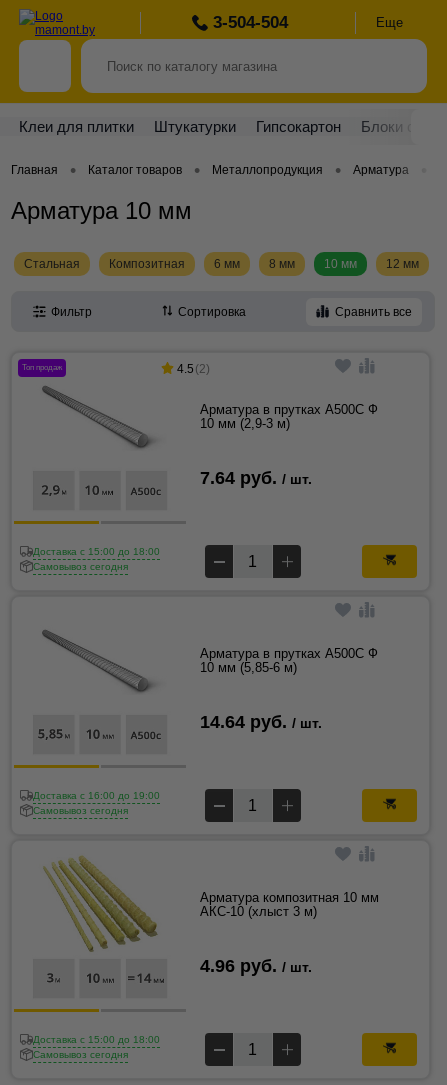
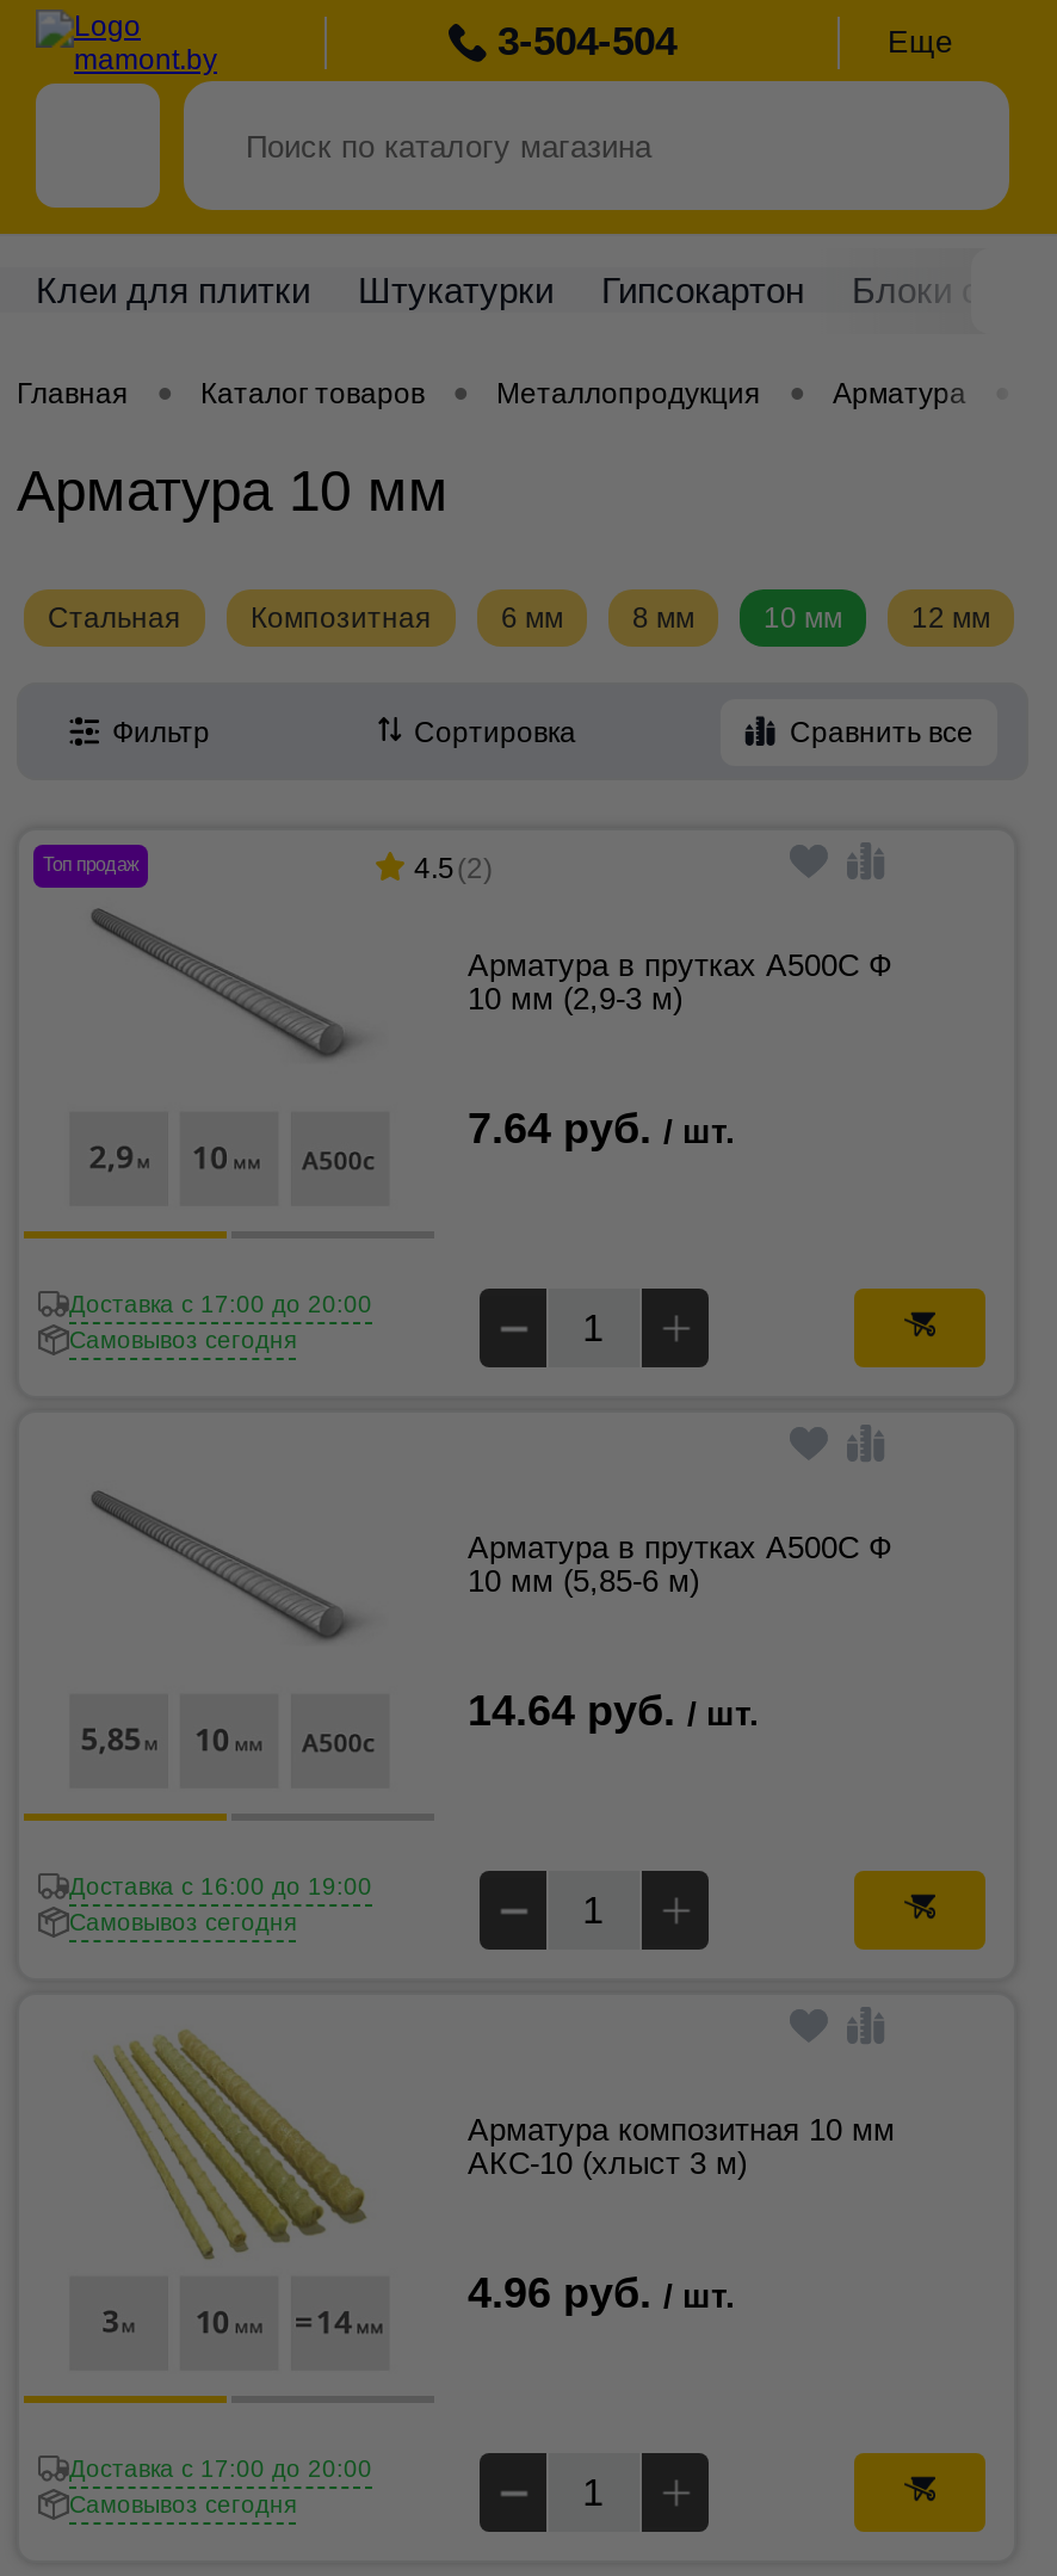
- Доставка c 15:00 до 18:00
+ Доставка c 17:00 до 20:00

- Доставка c 15:00 до 18:00
+ Доставка c 17:00 до 20:00
